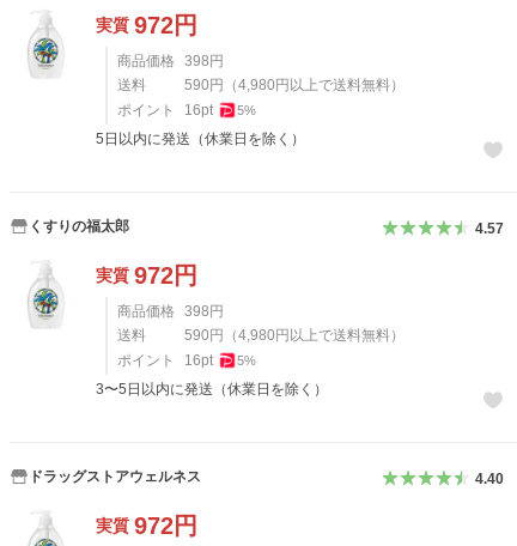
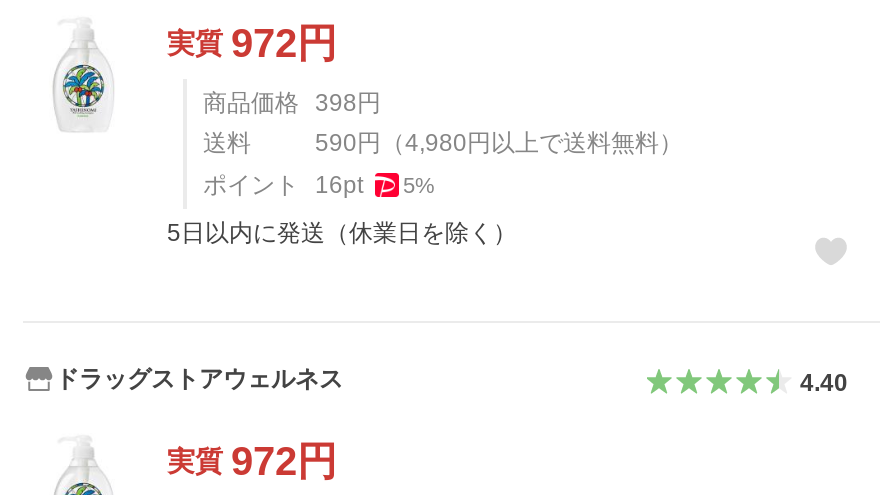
- くすりの福太郎
- 4.57
- 実質972円
- 商品価格 398円
- 送料
- 590円（4,980円以上で送料無料）
- ポイント 16pt
- 5%
- 3〜5日以内に発送（休業日を除く）
